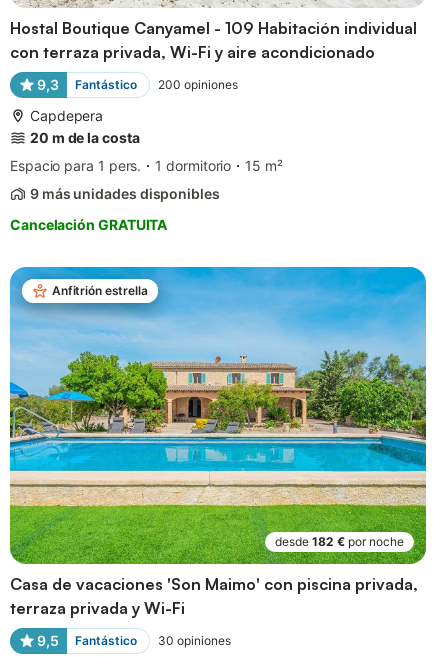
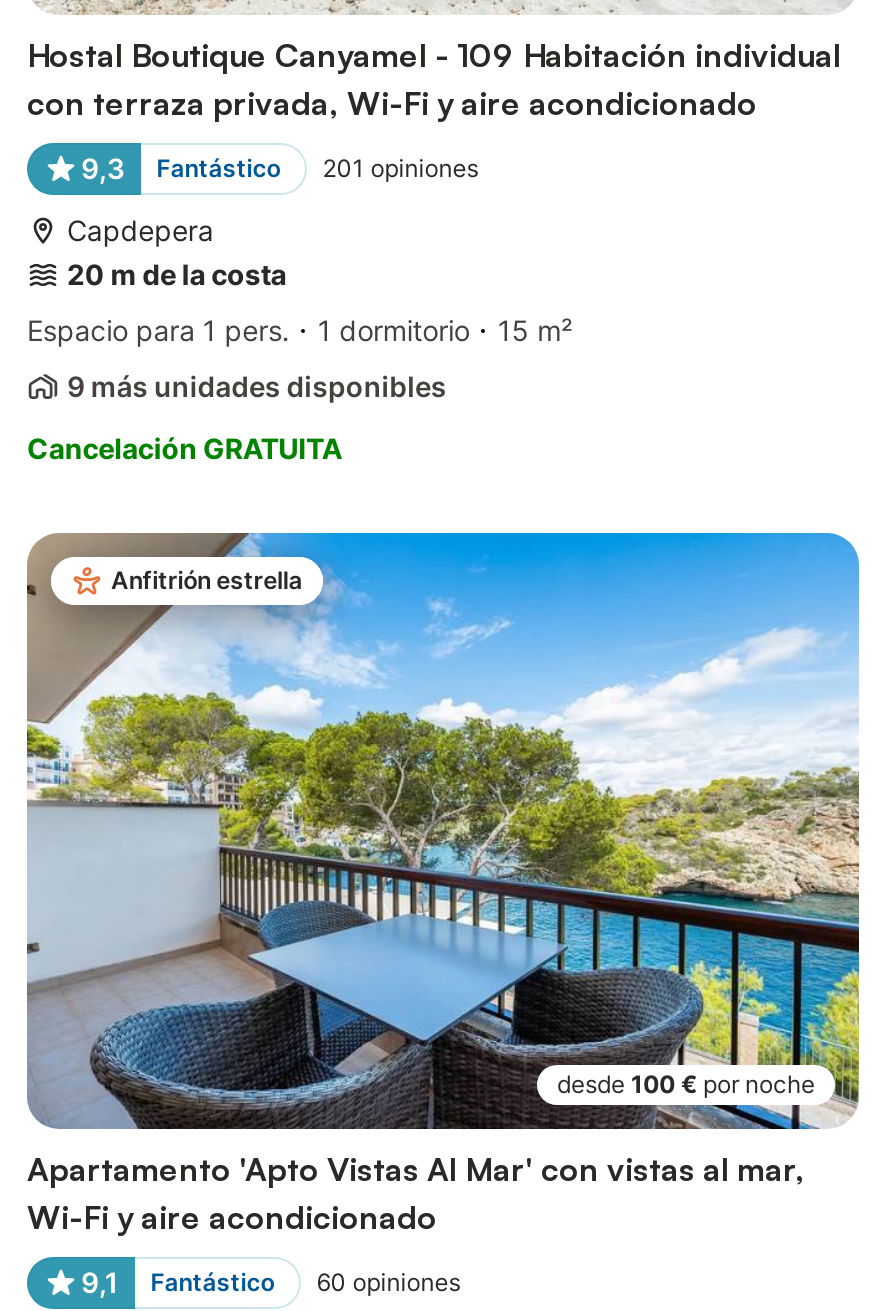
- 9,3 Fantástico 200 opiniones
+ 9,3 Fantástico 201 opiniones

- [image]
- desde 182 € por noche
+ [image]
+ desde 100 € por noche

- Casa de vacaciones 'Son Maimo' con piscina privada,
- terraza privada y Wi-Fi
+ Apartamento 'Apto Vistas Al Mar' con vistas al mar,
+ Wi-Fi y aire acondicionado

- 9,5
+ 9,1

- 30 opiniones
+ 60 opiniones
